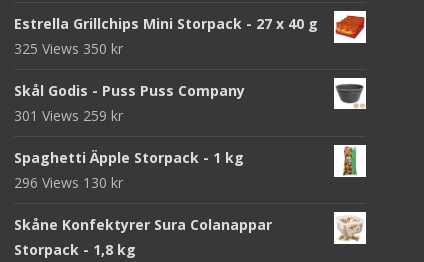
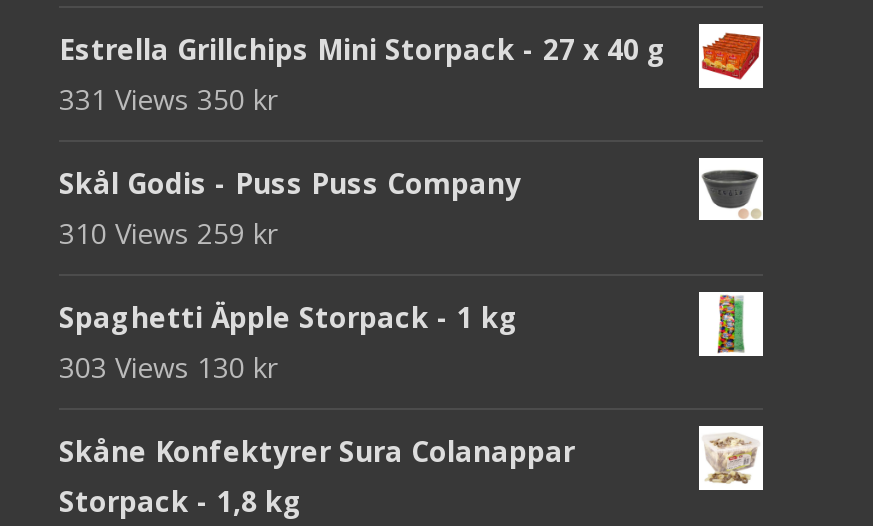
- 325 Views 350 kr
+ 331 Views 350 kr

- 301 Views 259 kr
+ 310 Views 259 kr

- 296 Views 130 kr
+ 303 Views 130 kr
